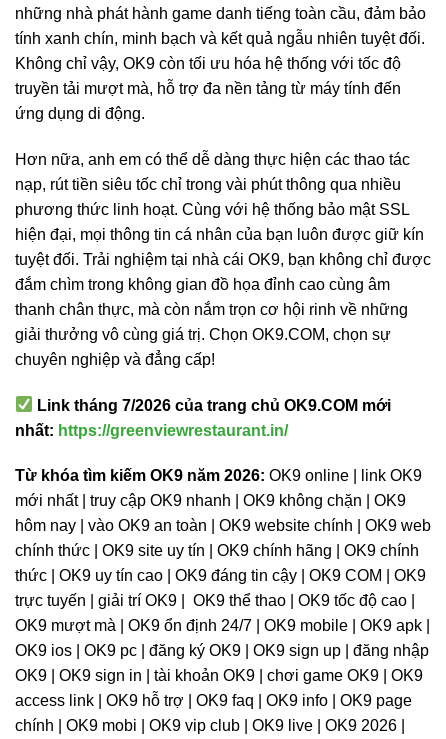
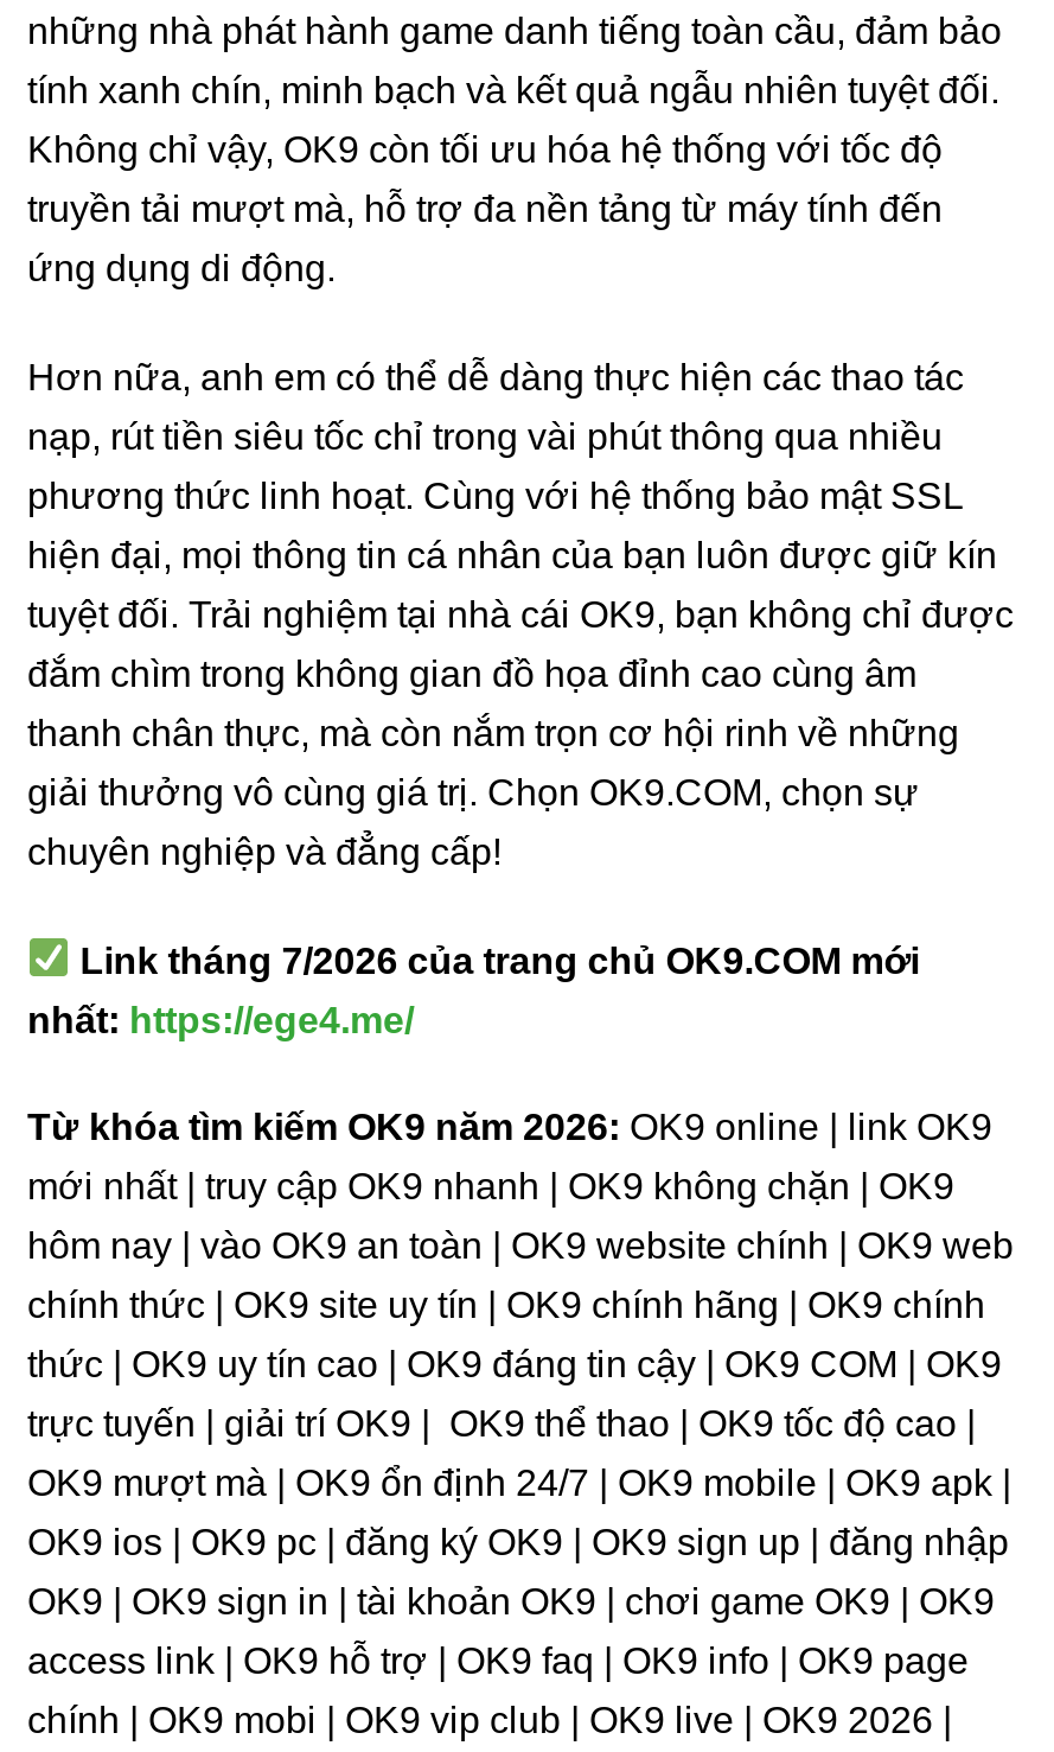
- nhất: https://greenviewrestaurant.in/
+ nhất: https://ege4.me/
